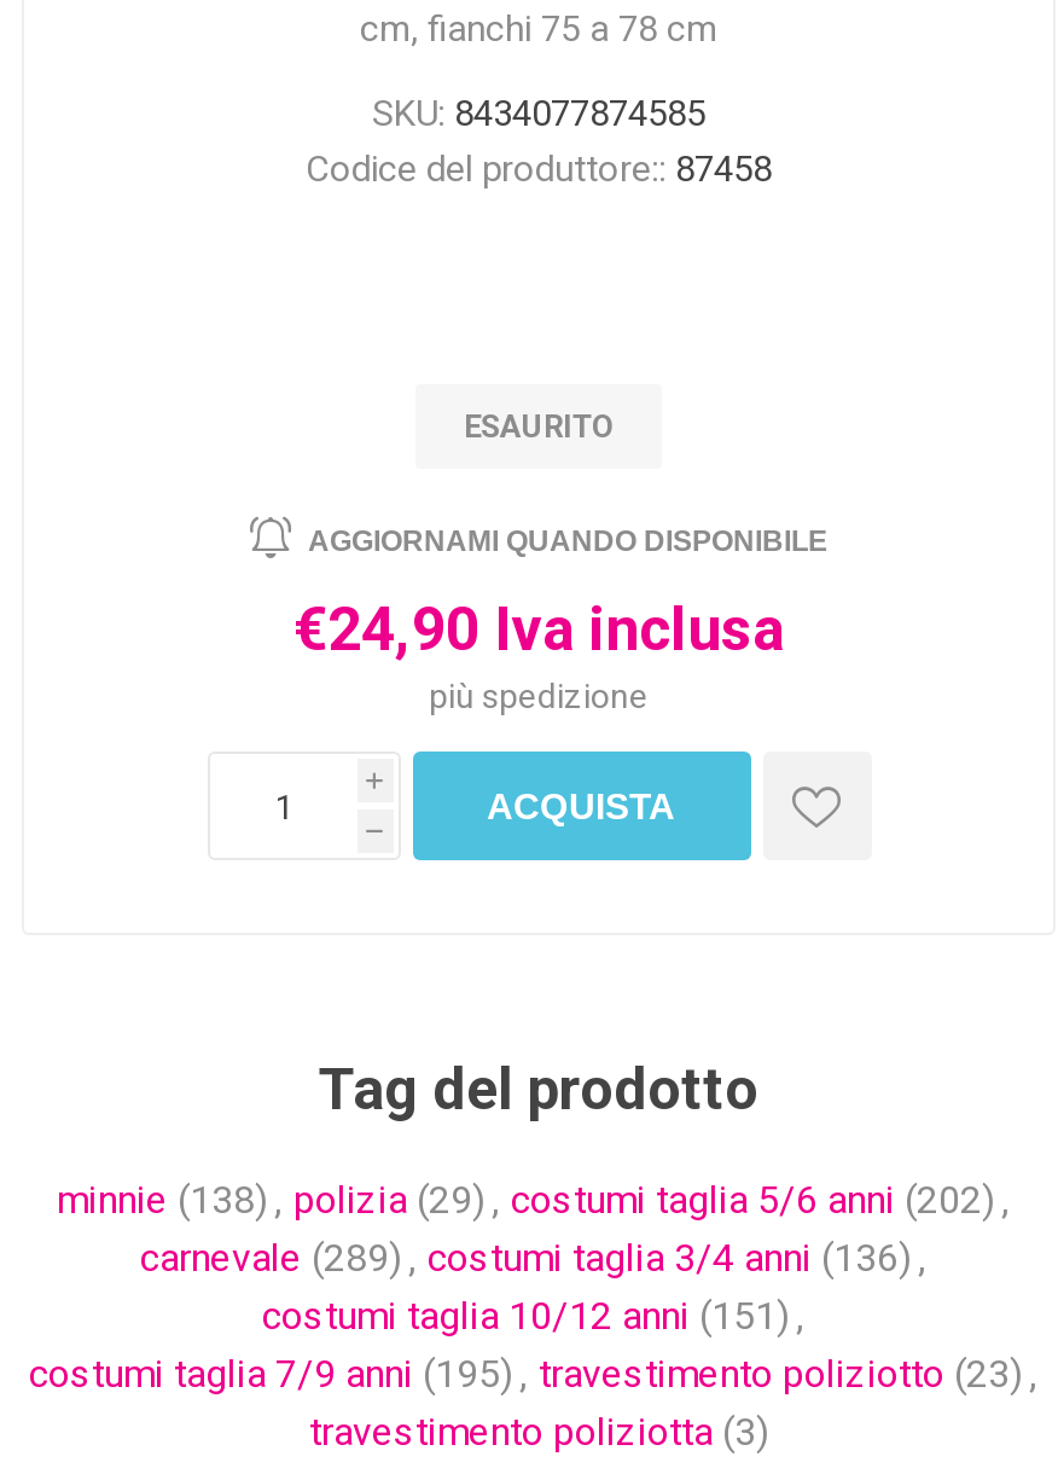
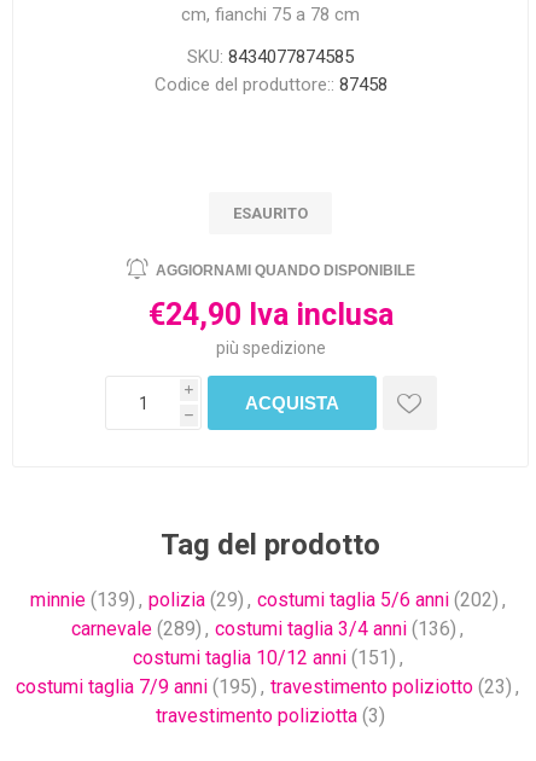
- minnie (138) , polizia (29) , costumi taglia 5/6 anni (202) ,
+ minnie (139) , polizia (29) , costumi taglia 5/6 anni (202) ,
